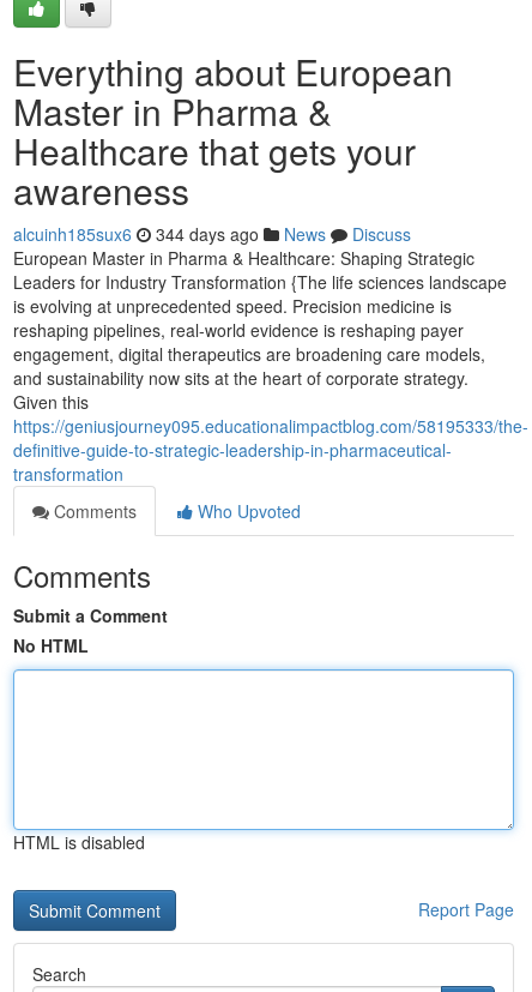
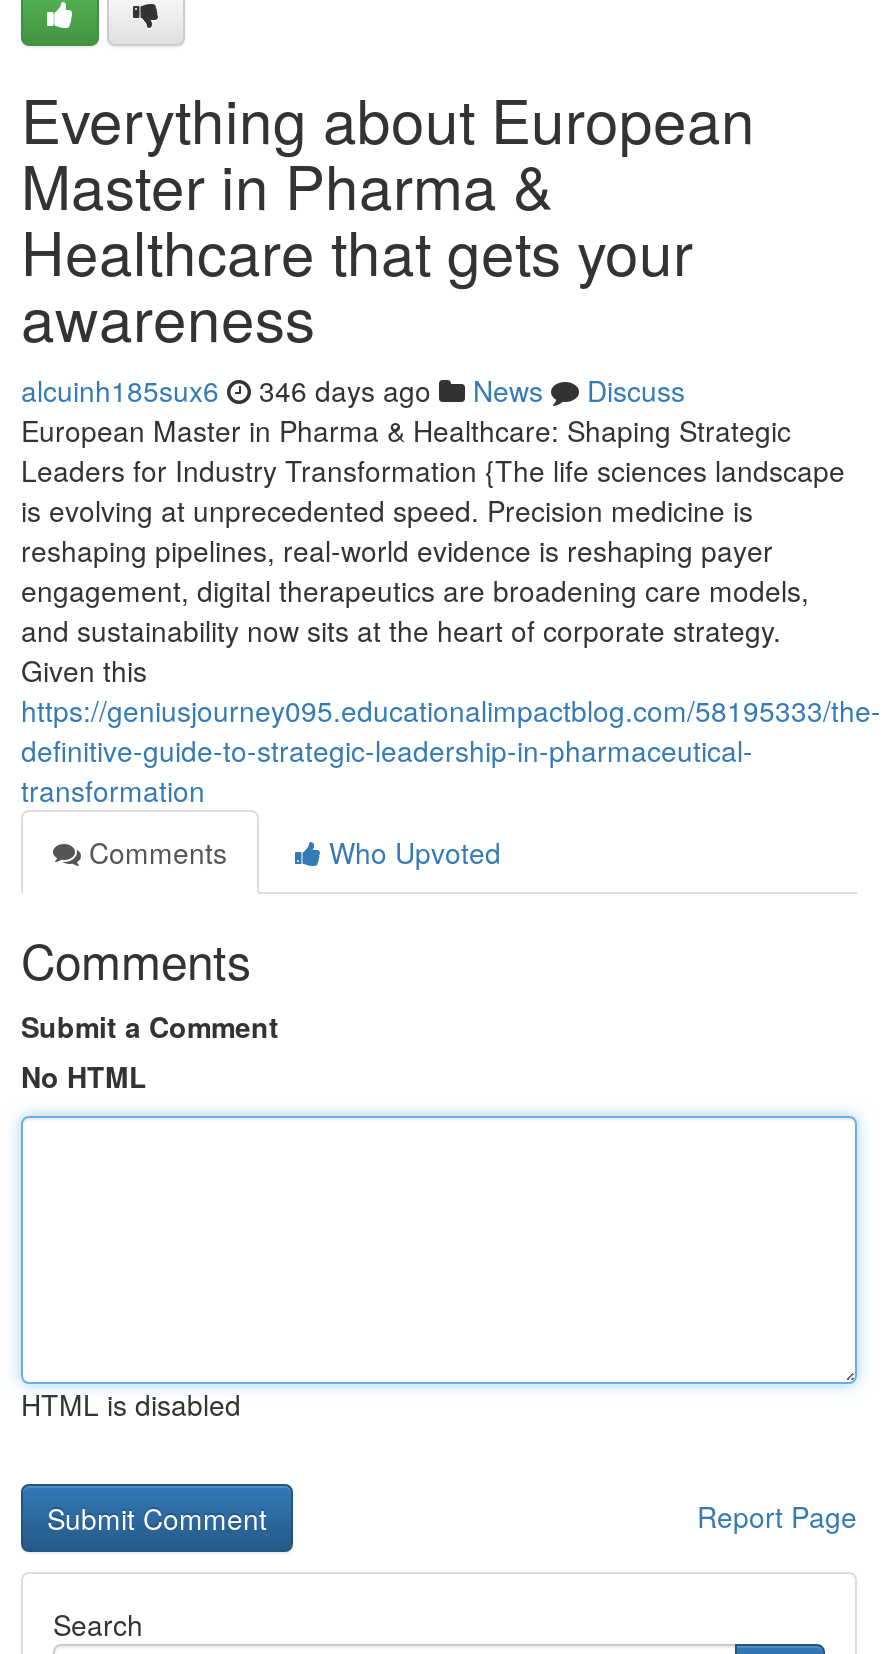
- alcuinh185sux6 344 days ago News Discuss
+ alcuinh185sux6 346 days ago News Discuss
